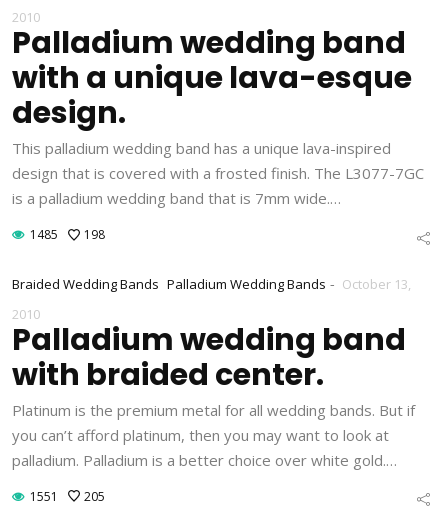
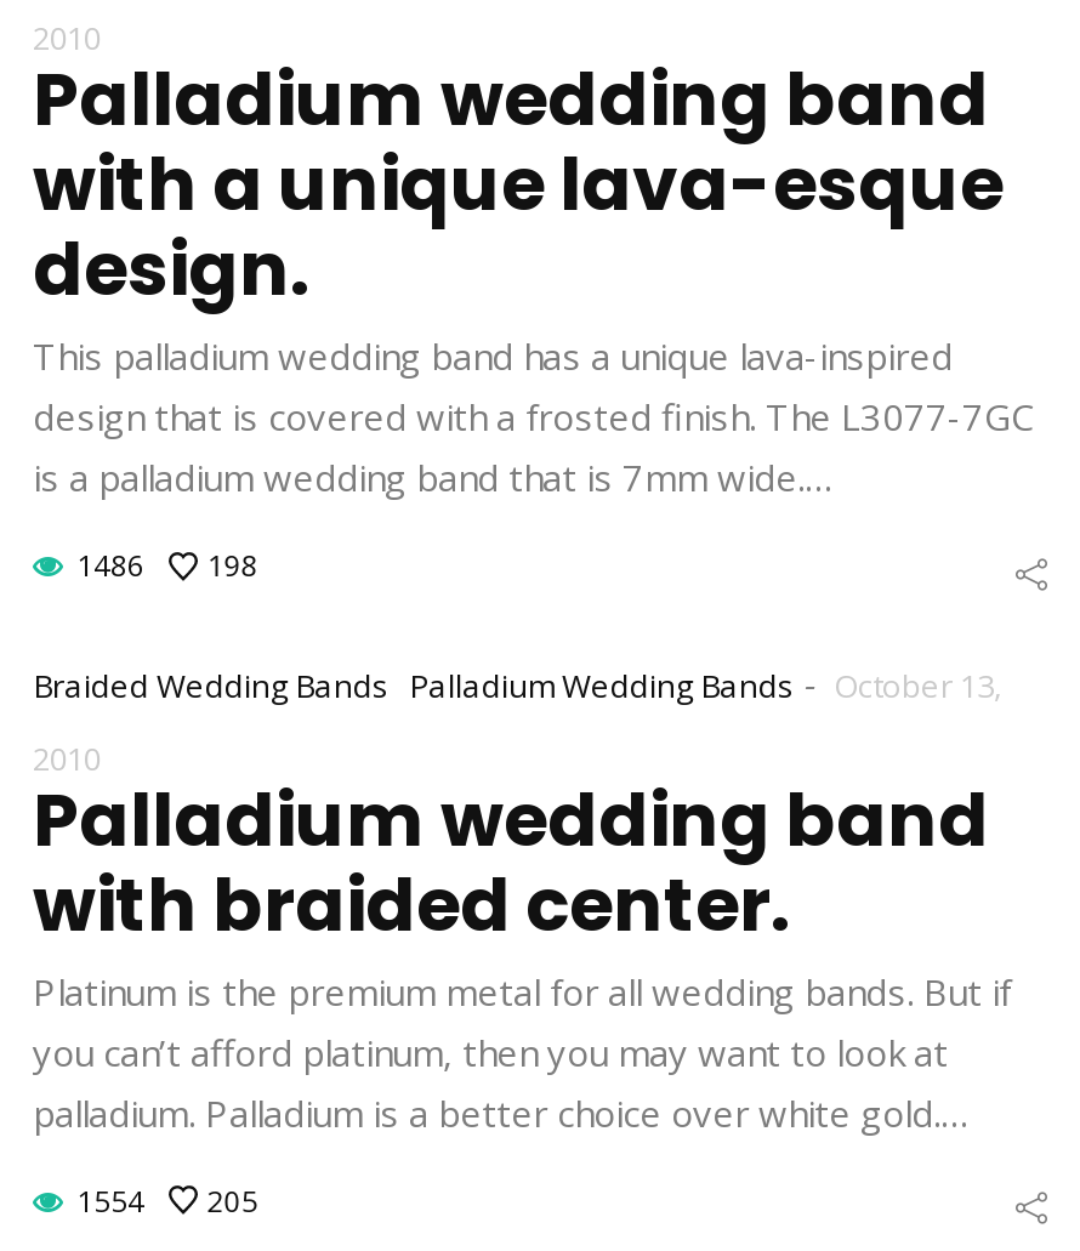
- 1485 198
+ 1486 198

- 1551 205
+ 1554 205
